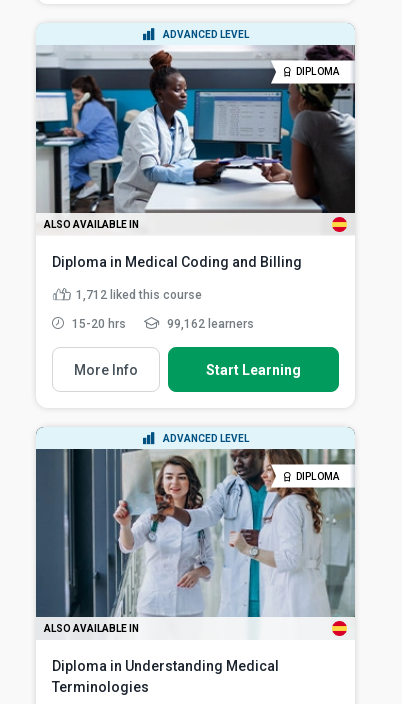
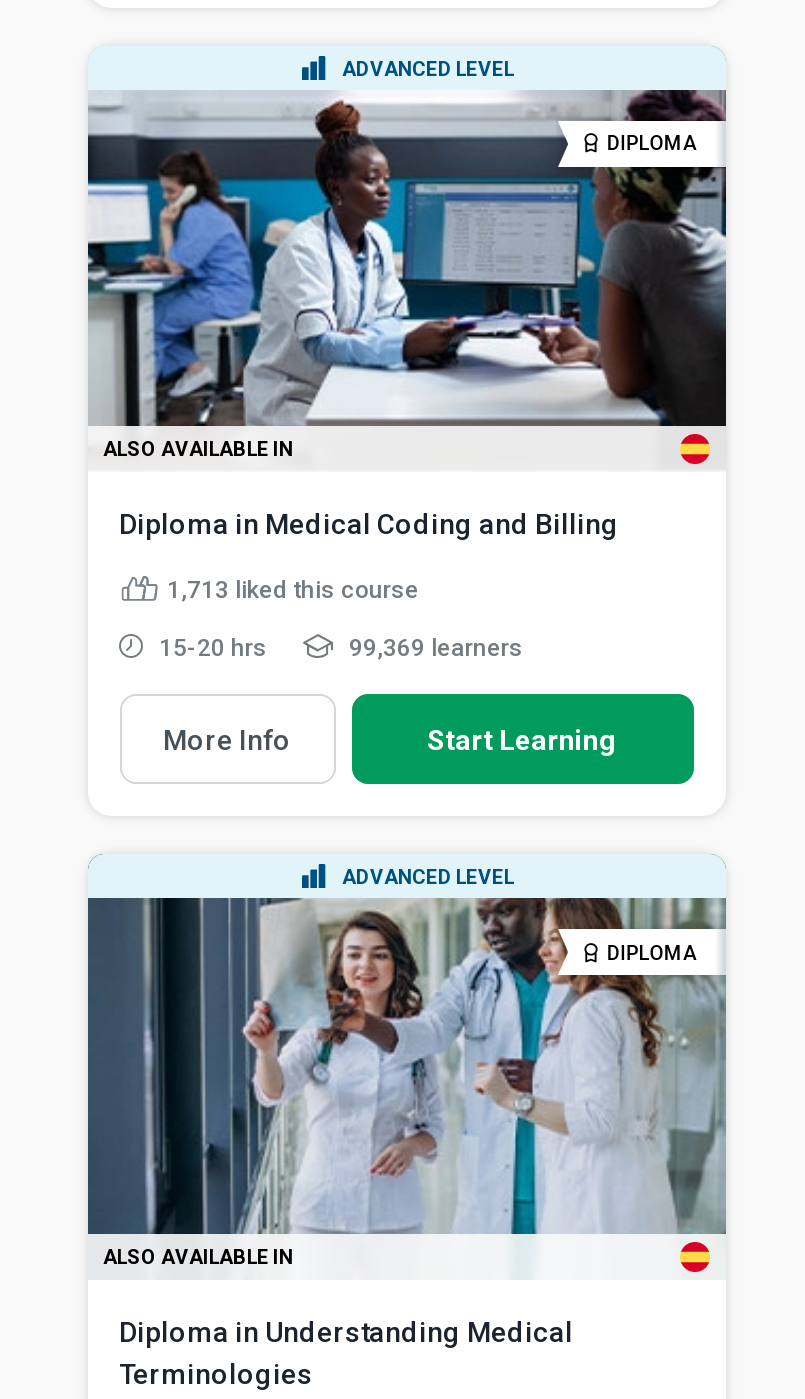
- 1,712 liked this course
+ 1,713 liked this course

- 99,162 learners
+ 99,369 learners
